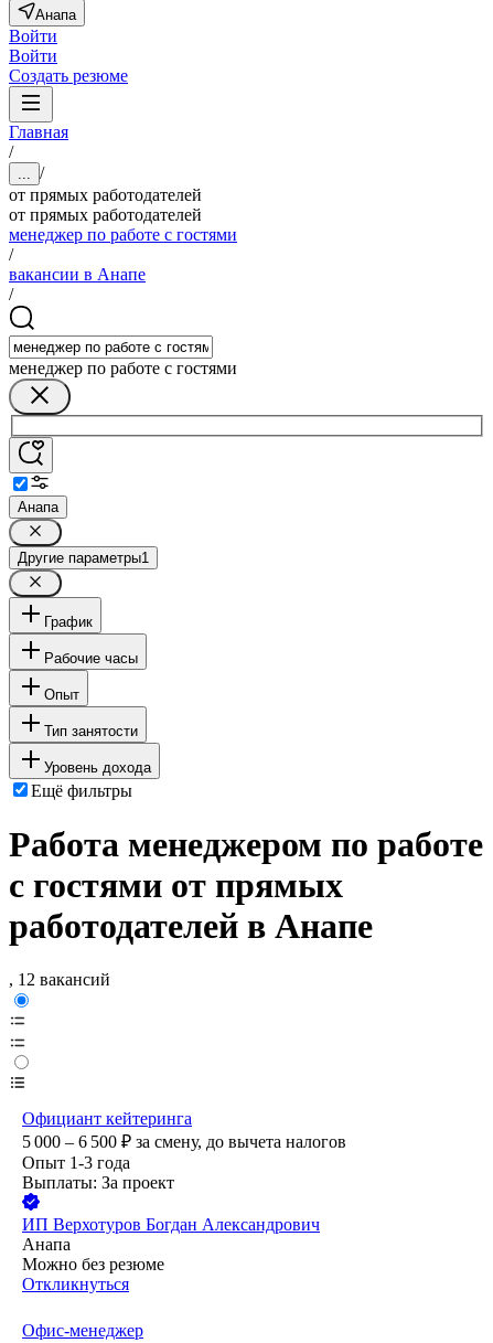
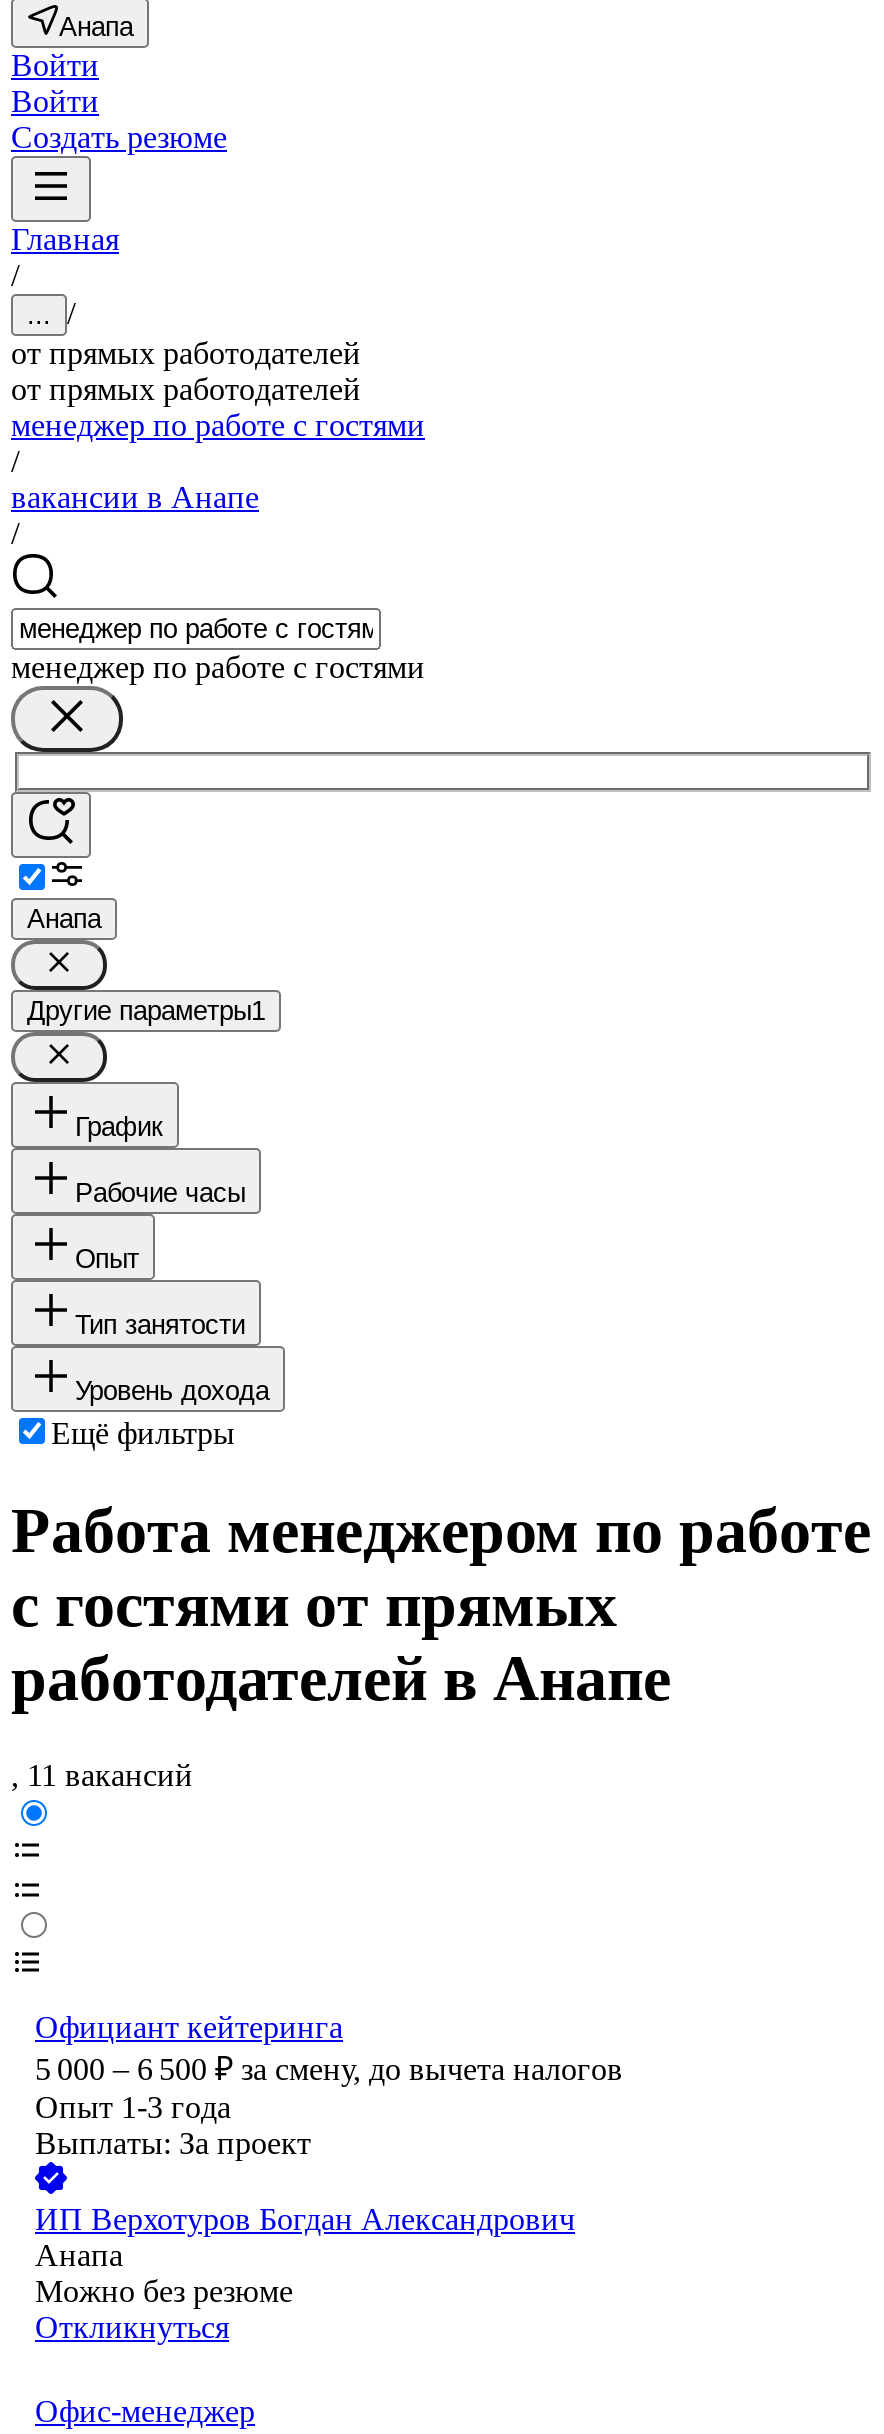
- , 12 вакансий
+ , 11 вакансий
